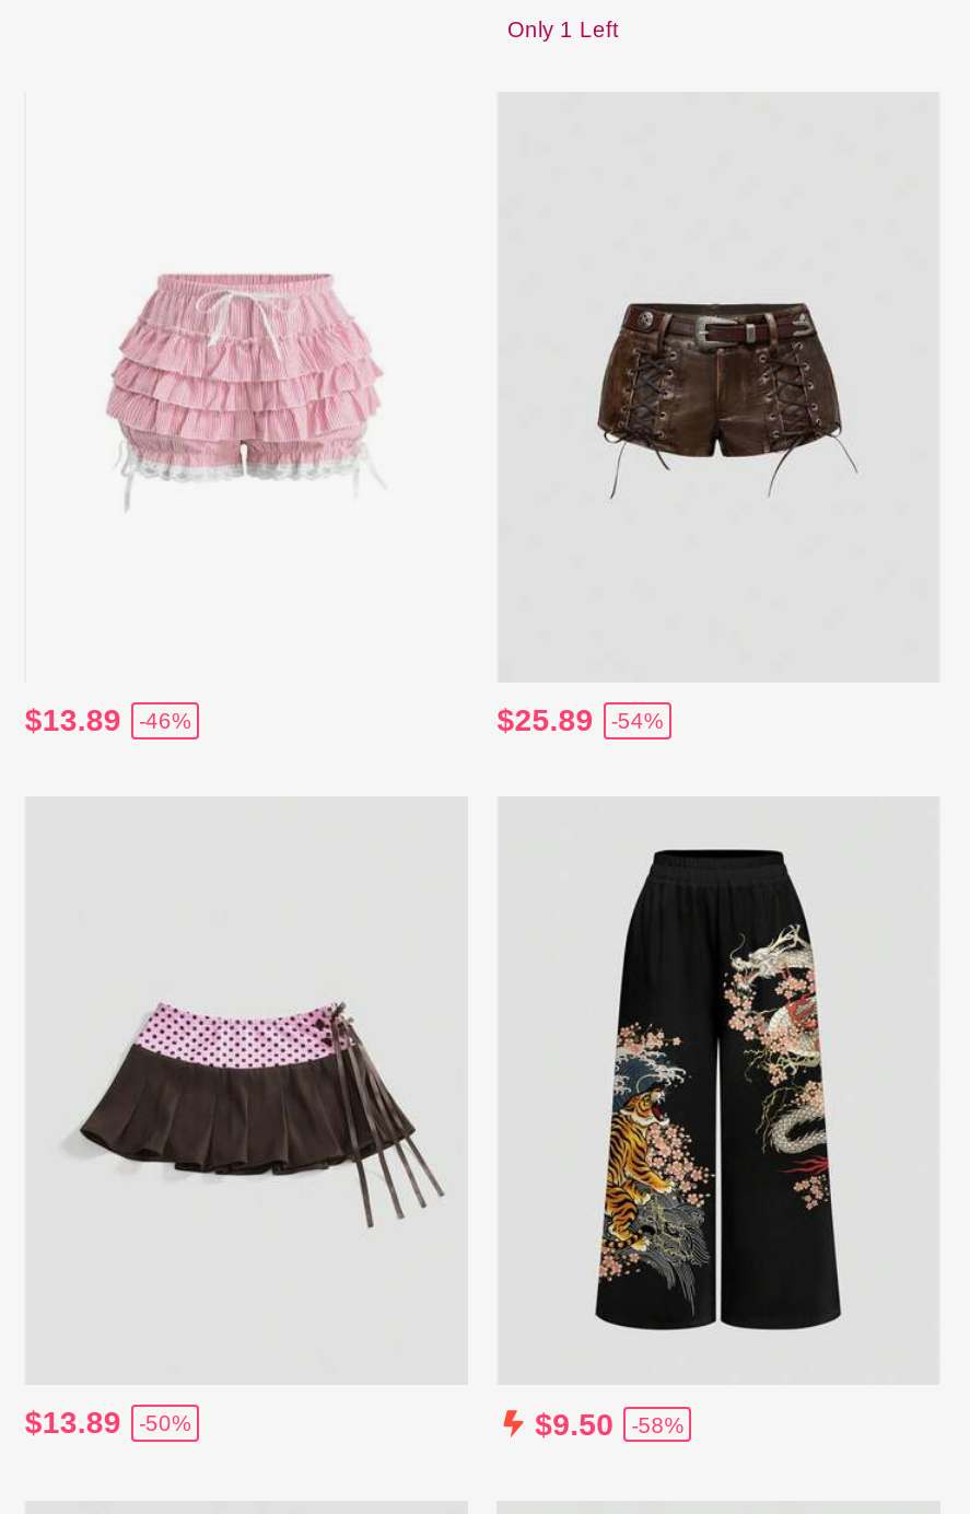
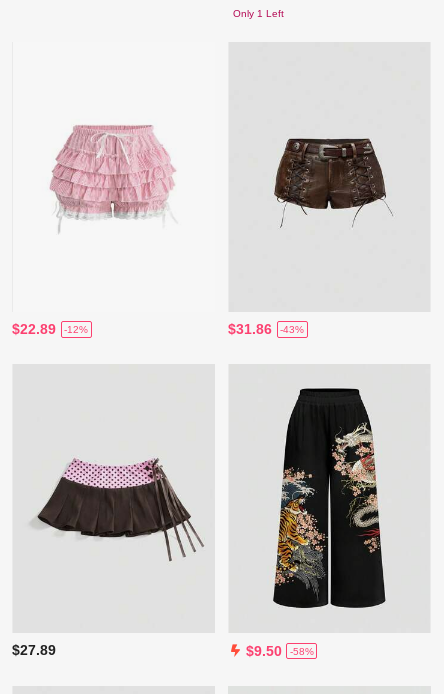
- $13.89
- -46%
- $25.89
- -54%
+ $22.89
+ -12%
+ $31.86
+ -43%

- $13.89
- -50%
+ $27.89
